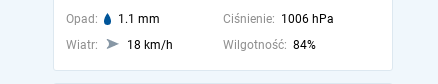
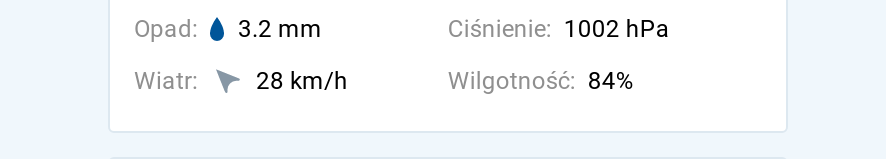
- Opad: 1.1 mm
+ Opad: 3.2 mm

- Ciśnienie: 1006 hPa
+ Ciśnienie: 1002 hPa

- 18 km/h
+ 28 km/h
